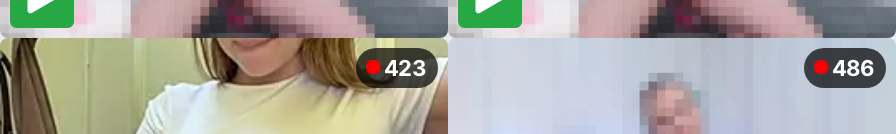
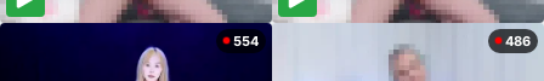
- 423
+ 554
